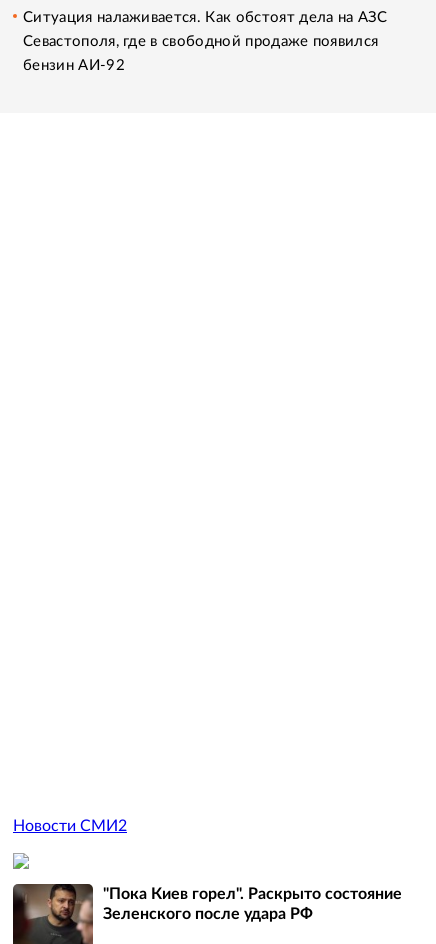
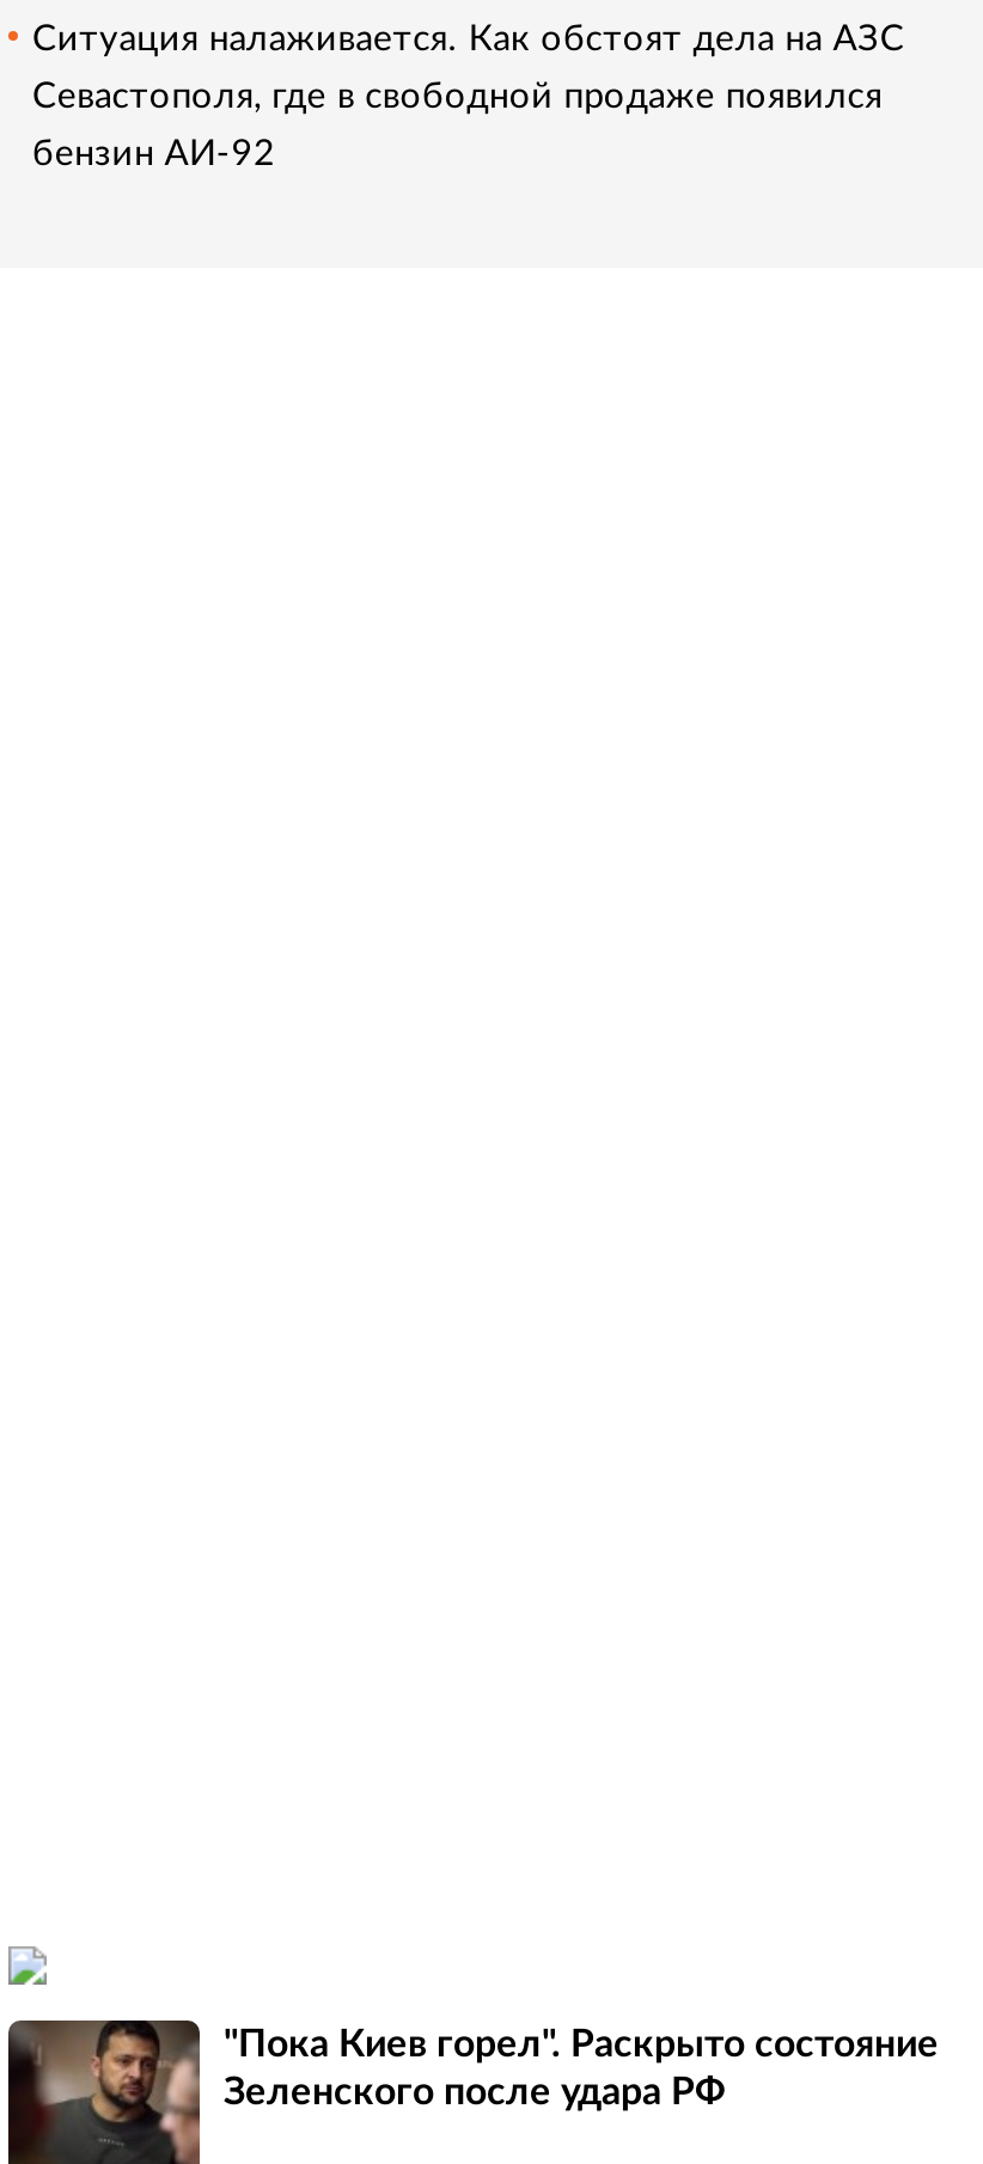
- Новости СМИ2
